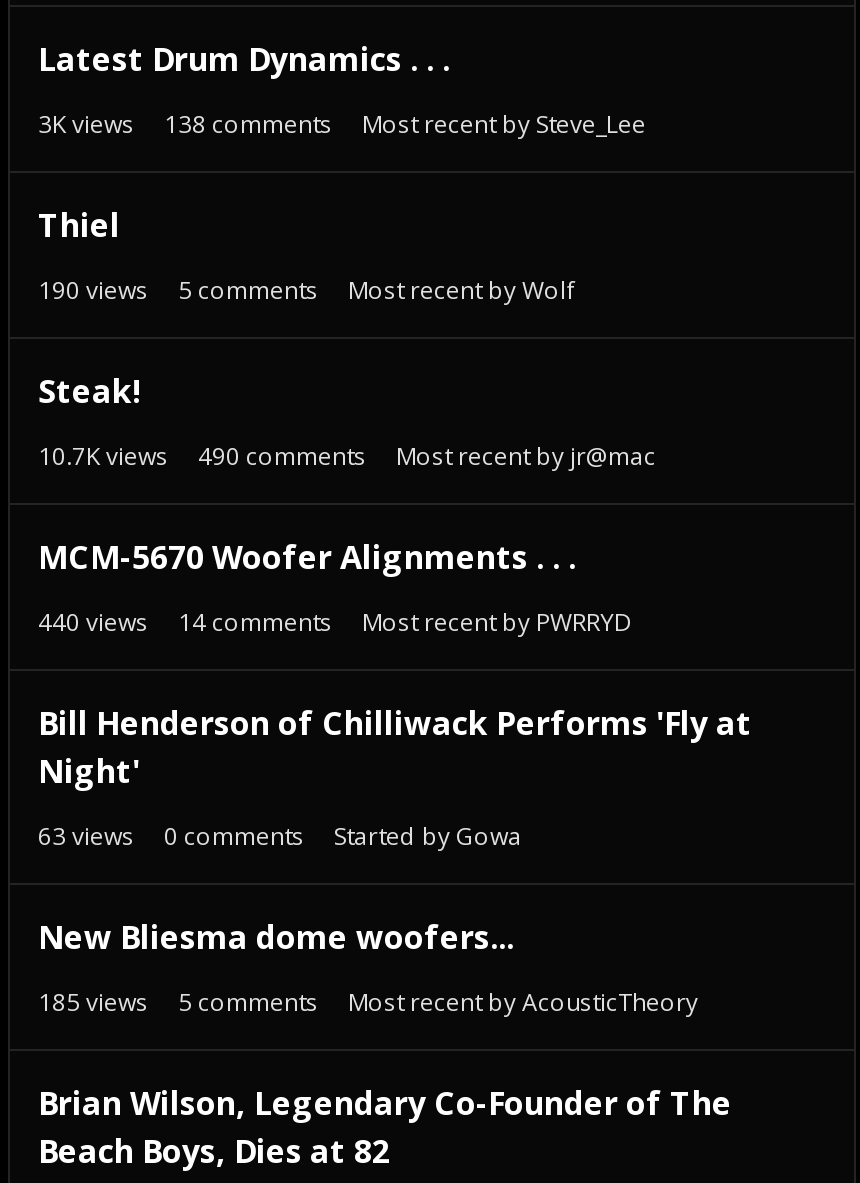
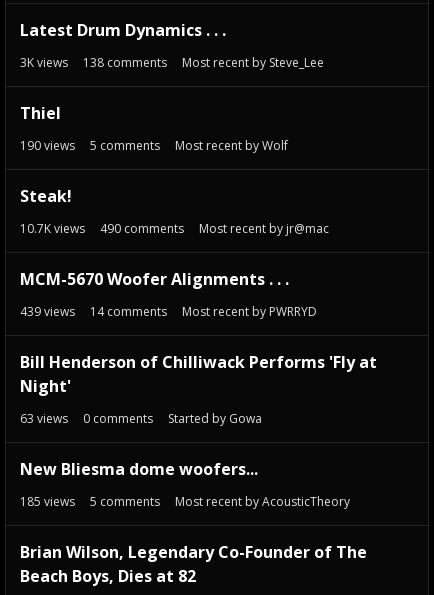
- 440 views 14 comments Most recent by PWRRYD
+ 439 views 14 comments Most recent by PWRRYD
